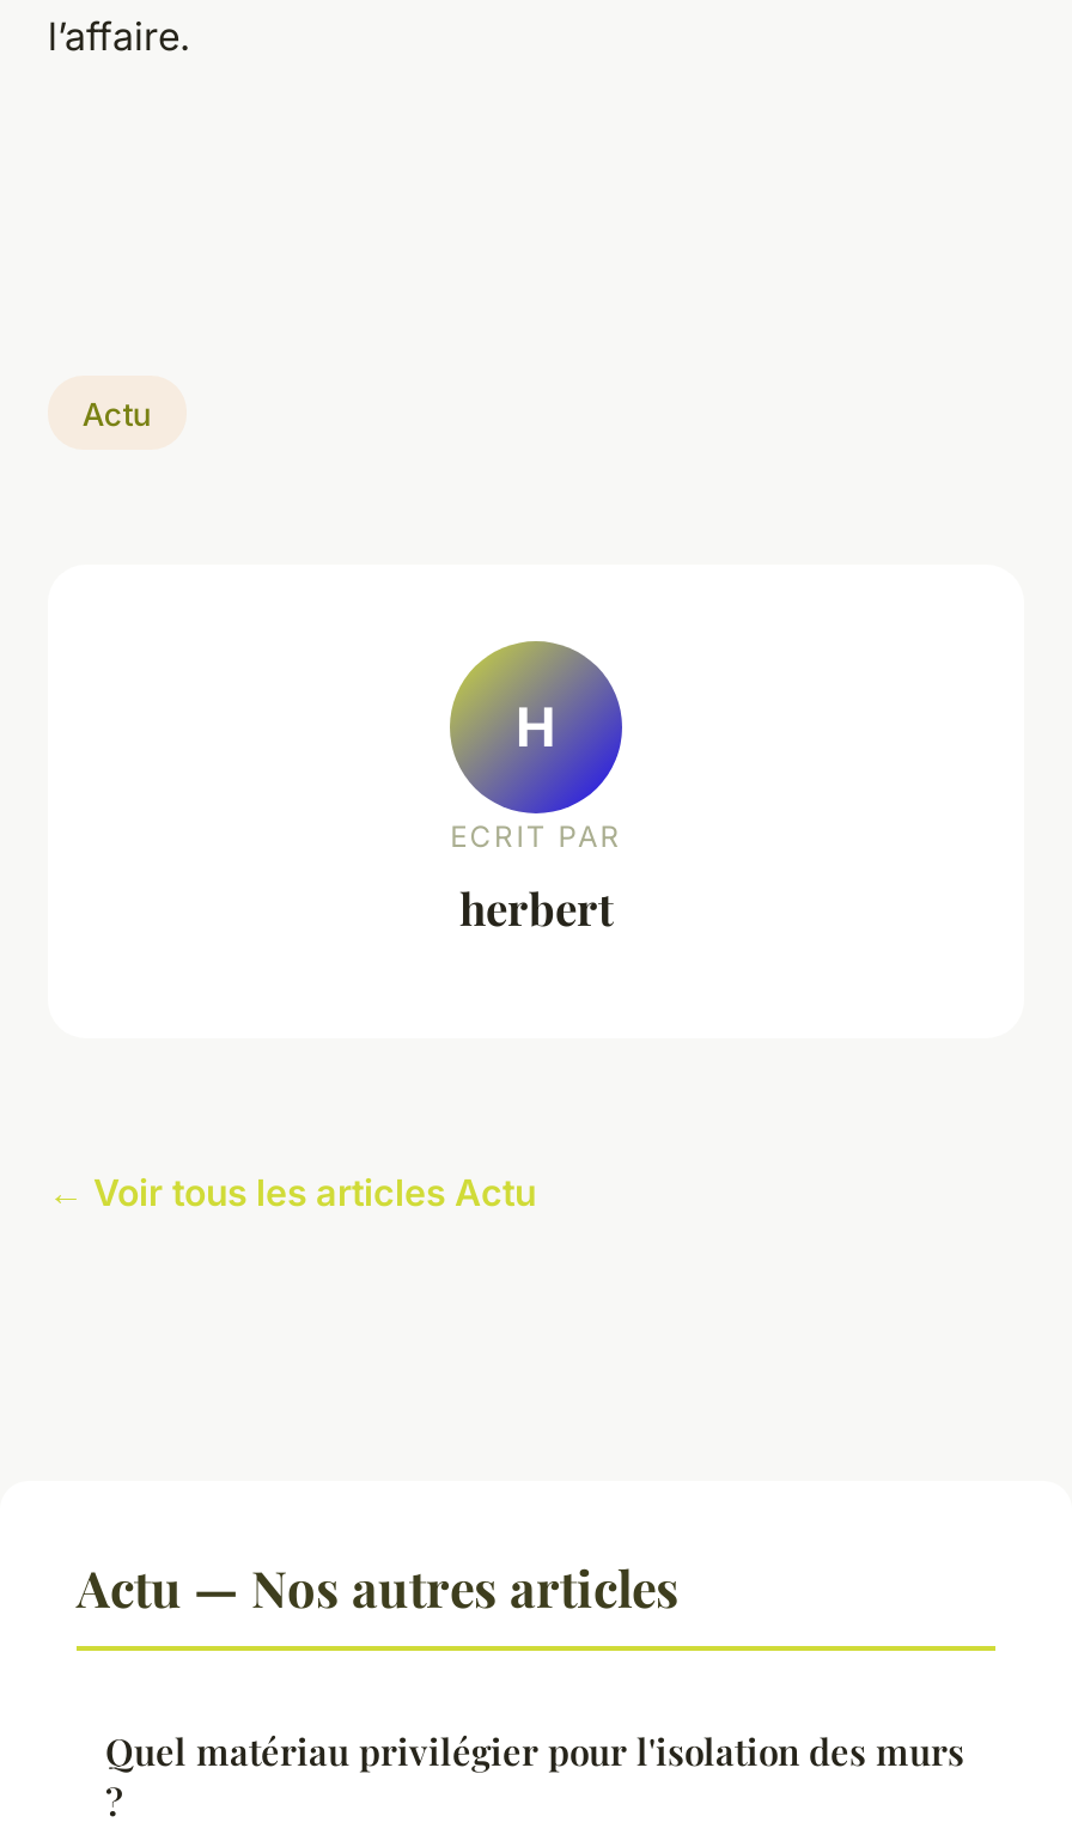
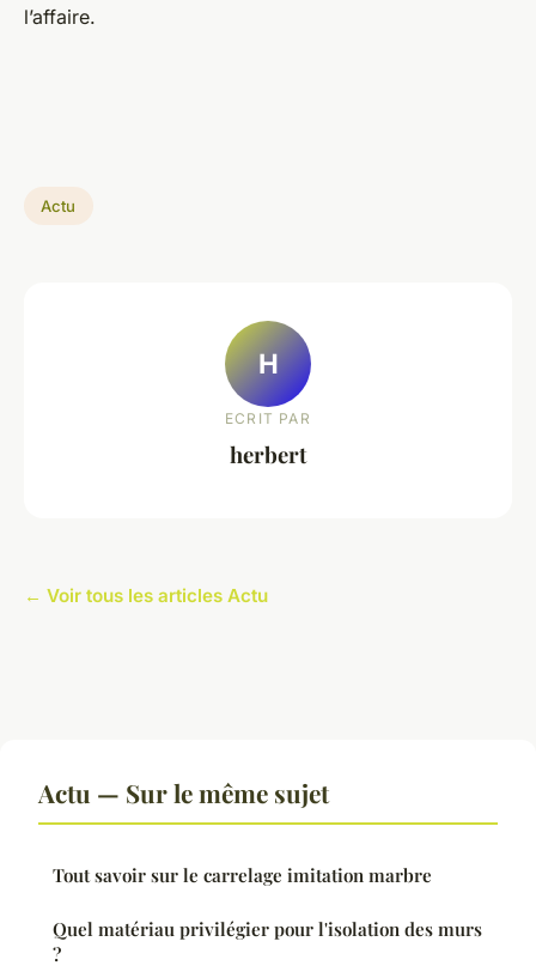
- Actu — Nos autres articles
+ Actu — Sur le même sujet
+ Tout savoir sur le carrelage imitation marbre
